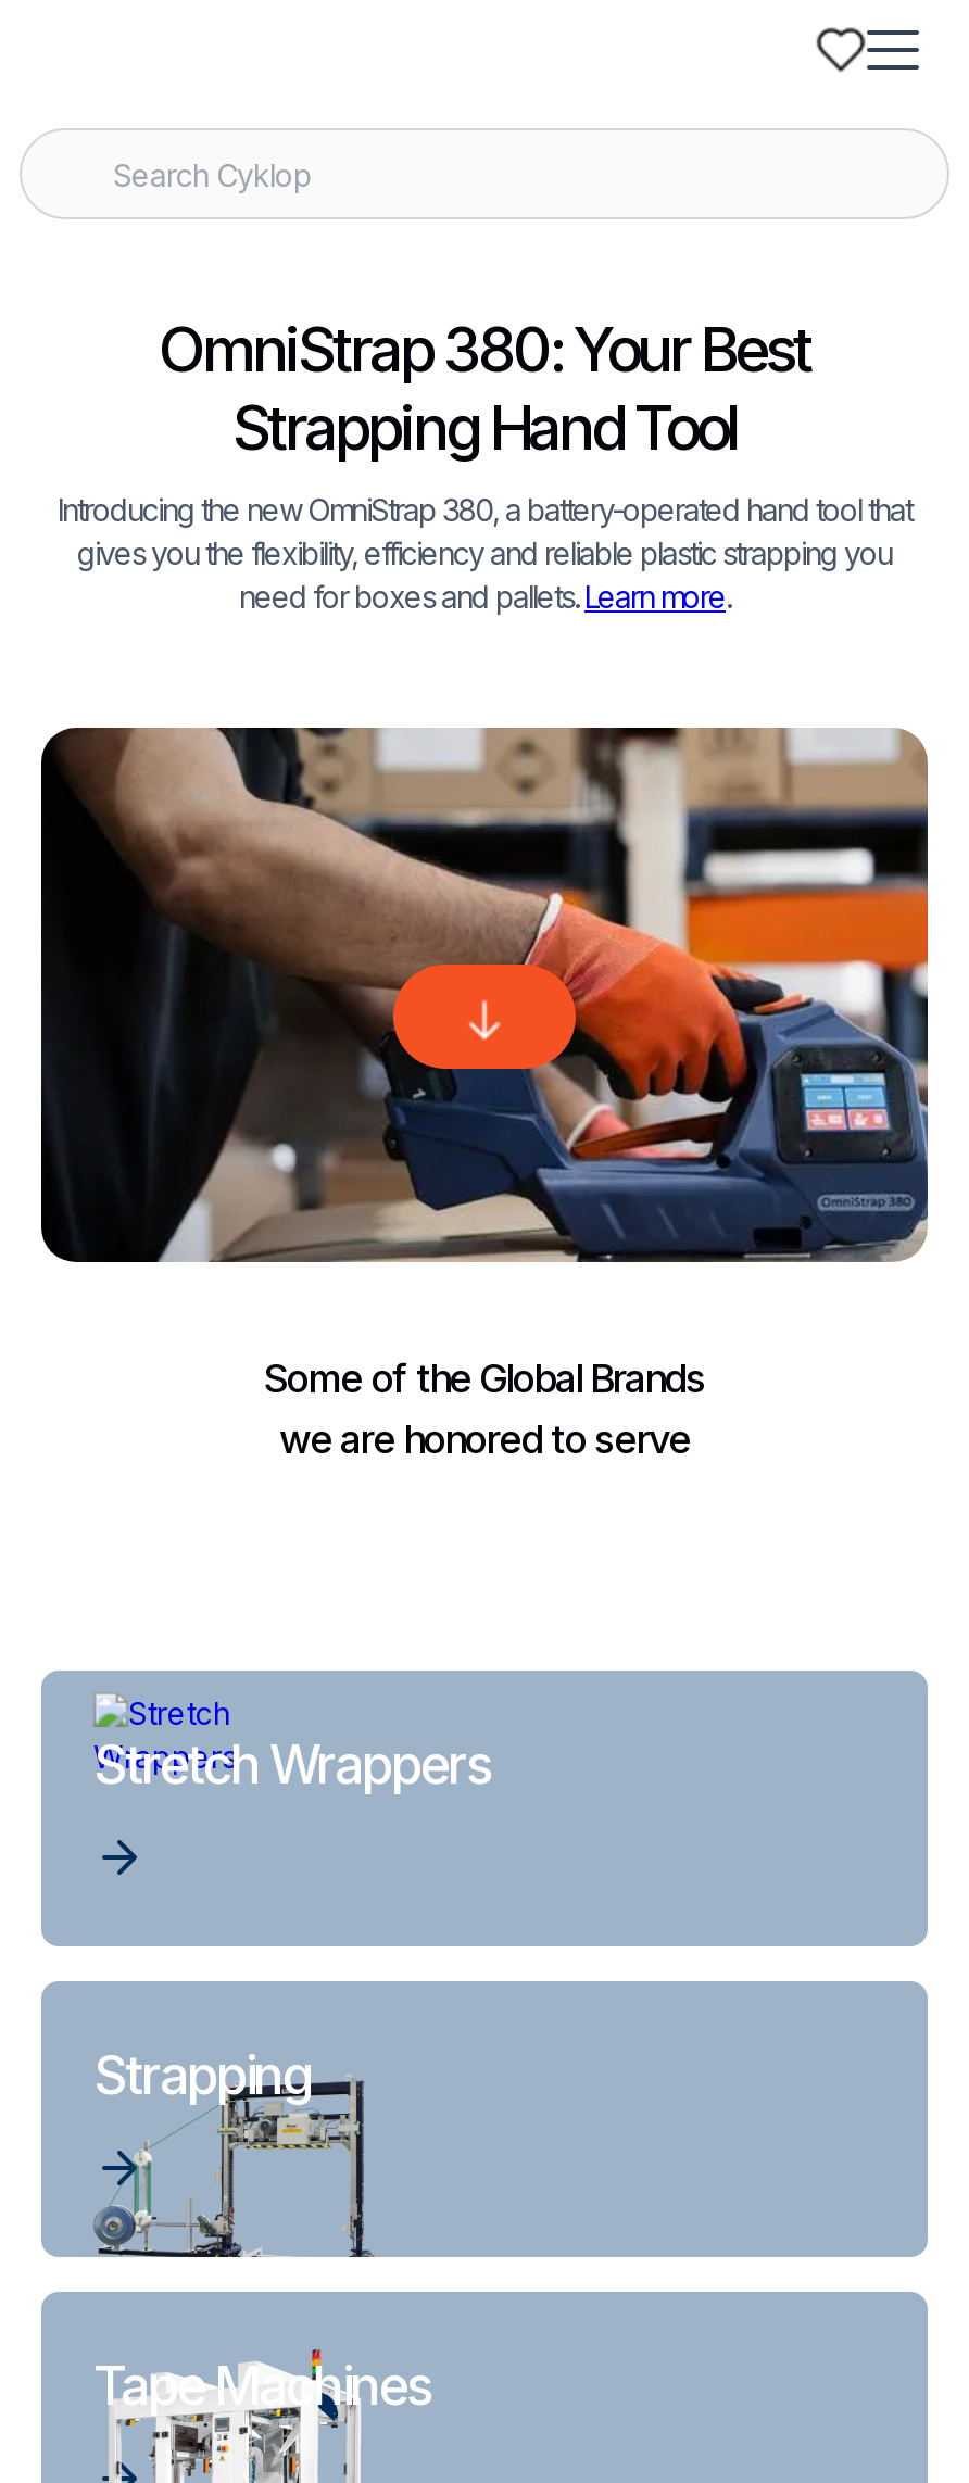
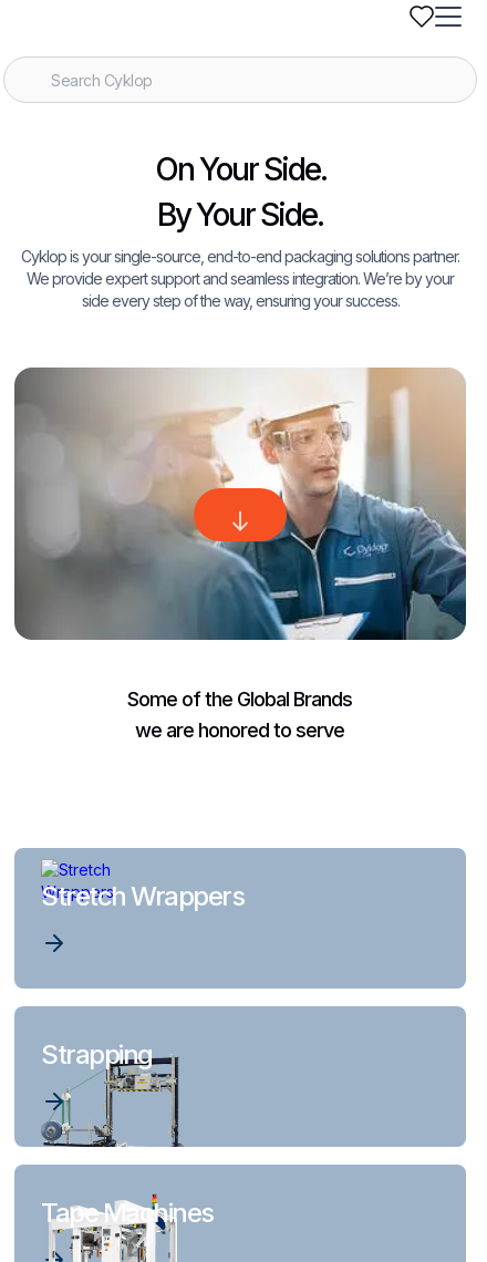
- OmniStrap 380: Your Best
- Strapping Hand Tool
- Introducing the new OmniStrap 380, a battery-operated hand tool that
- gives you the flexibility, efficiency and reliable plastic strapping you
- need for boxes and pallets. Learn more
+ On Your Side.
+ By Your Side.
+ Cyklop is your single-source, end-to-end packaging solutions partner.
+ We provide expert support and seamless integration. We’re by your
+ side every step of the way, ensuring your success.

- [image]
+ [image]
